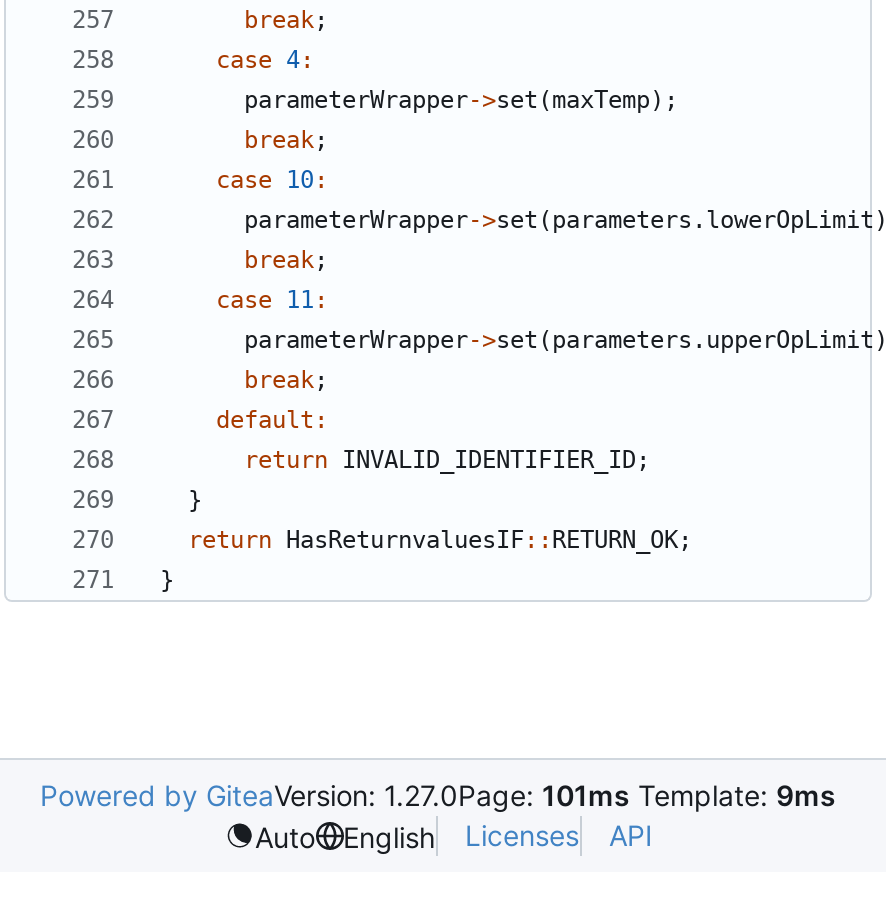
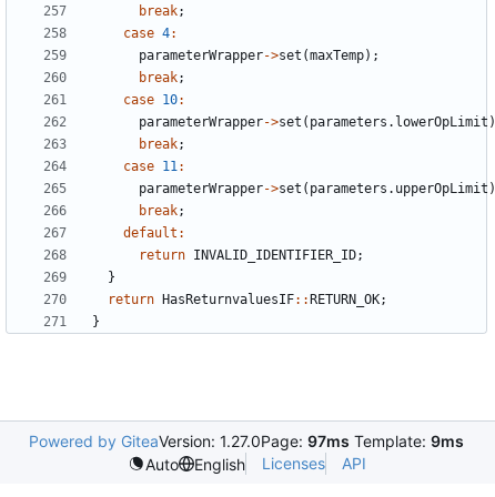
- Powered by GiteaVersion: 1.27.0Page: 101ms Template: 9ms
+ Powered by GiteaVersion: 1.27.0Page: 97ms Template: 9ms
